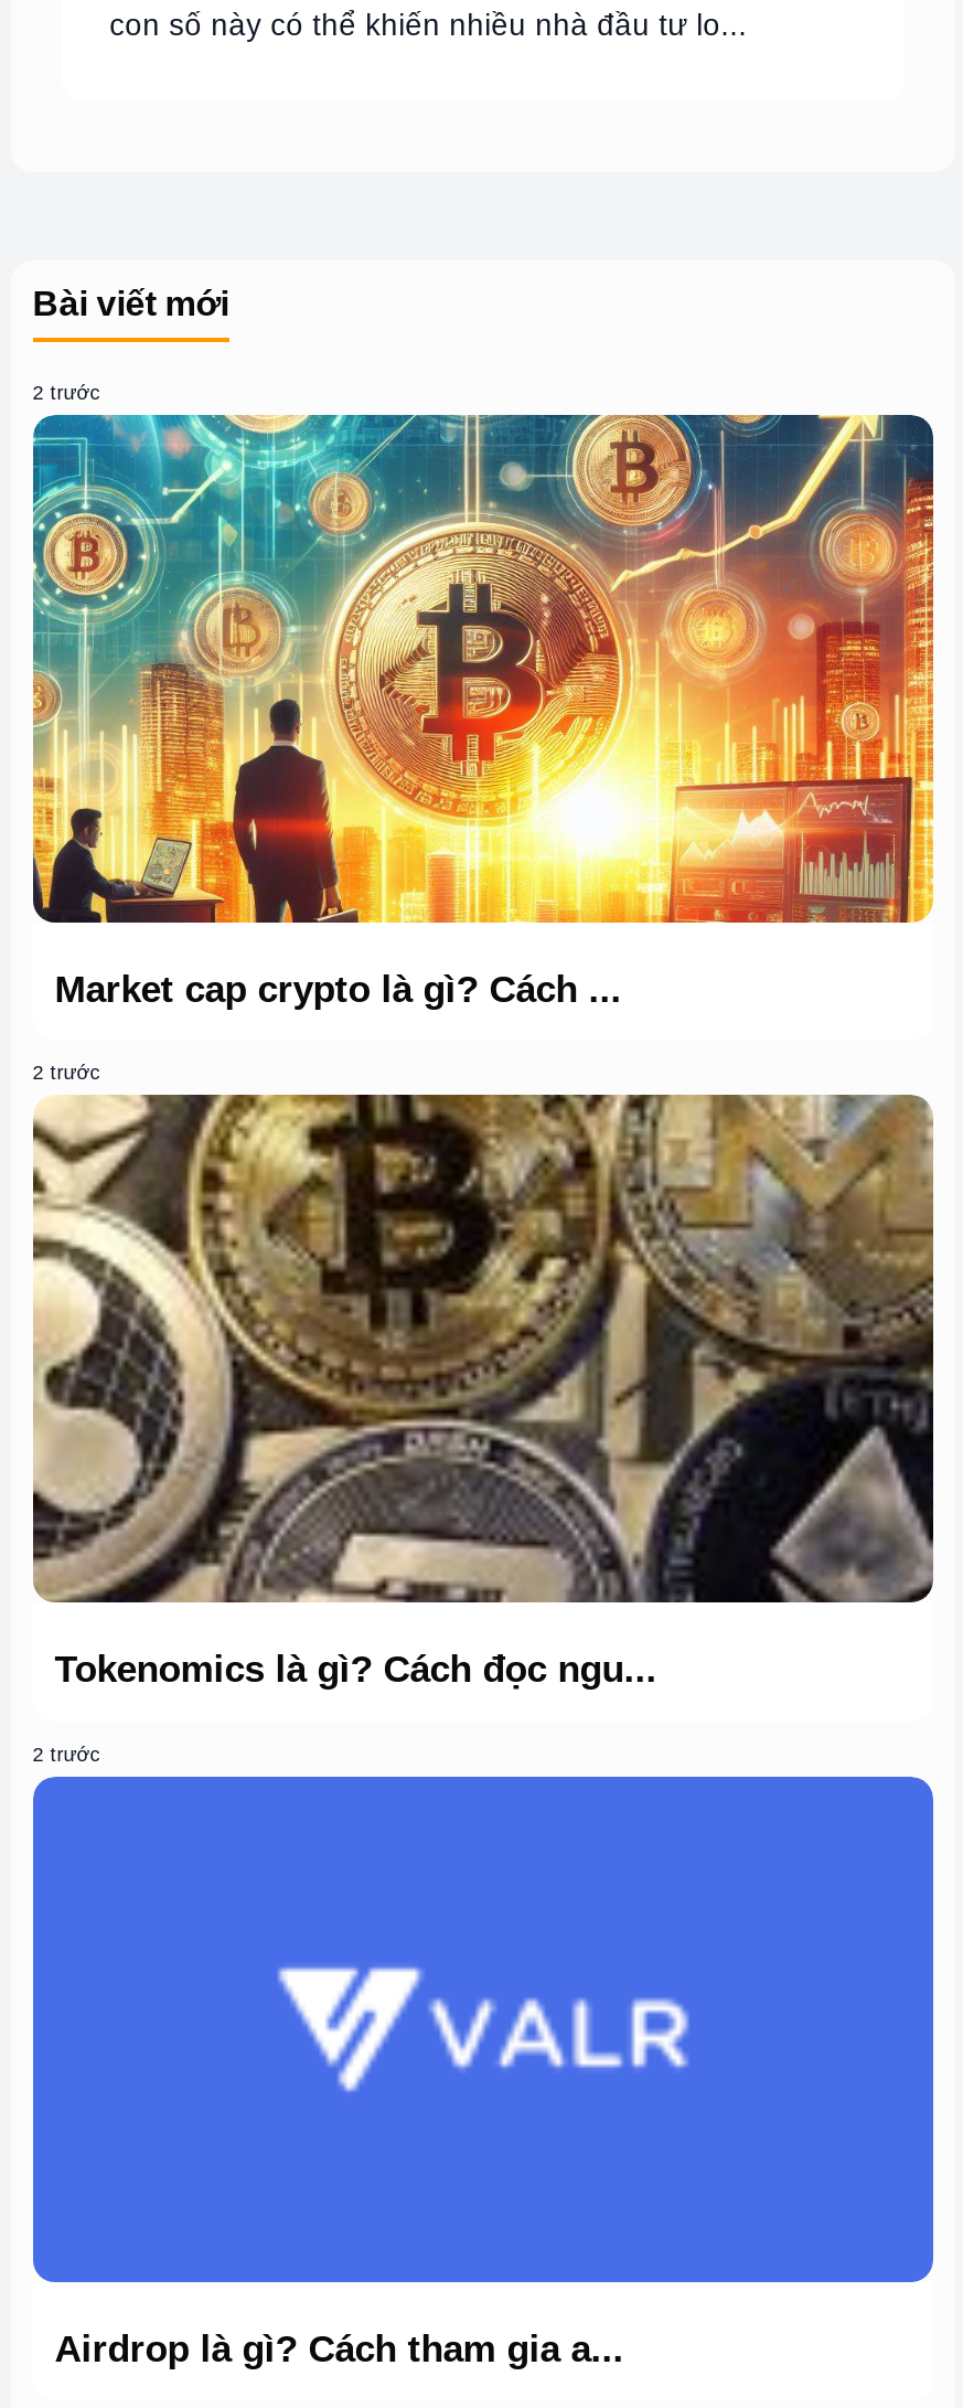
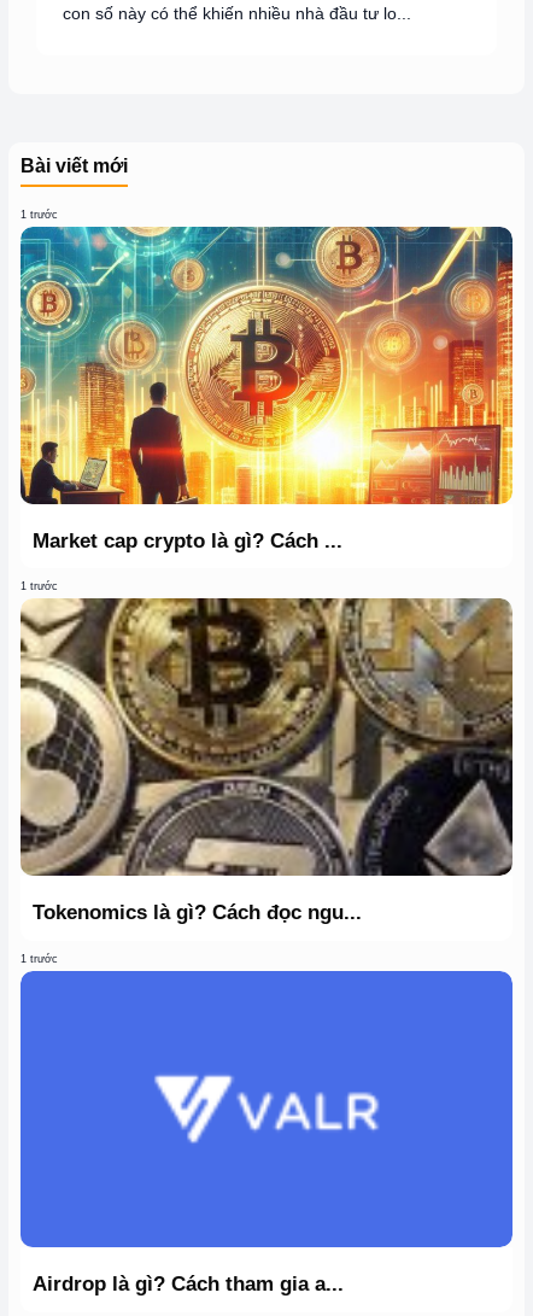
- 2 trước
+ 1 trước

- 2 trước
+ 1 trước

- 2 trước
+ 1 trước
